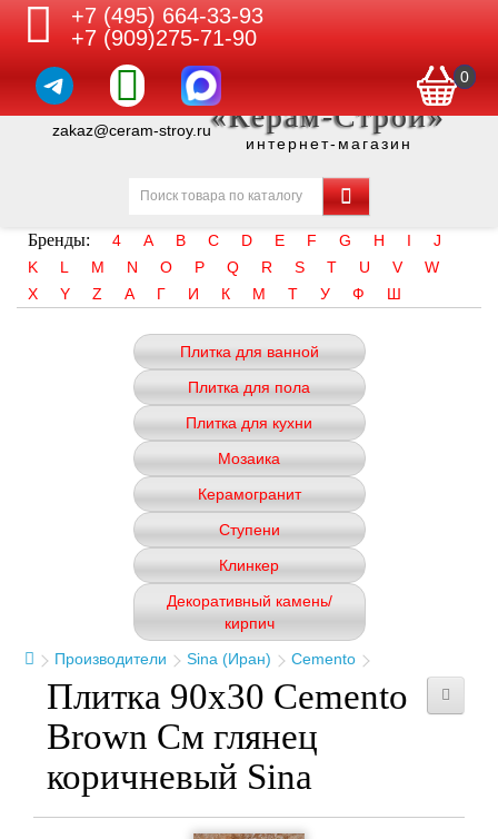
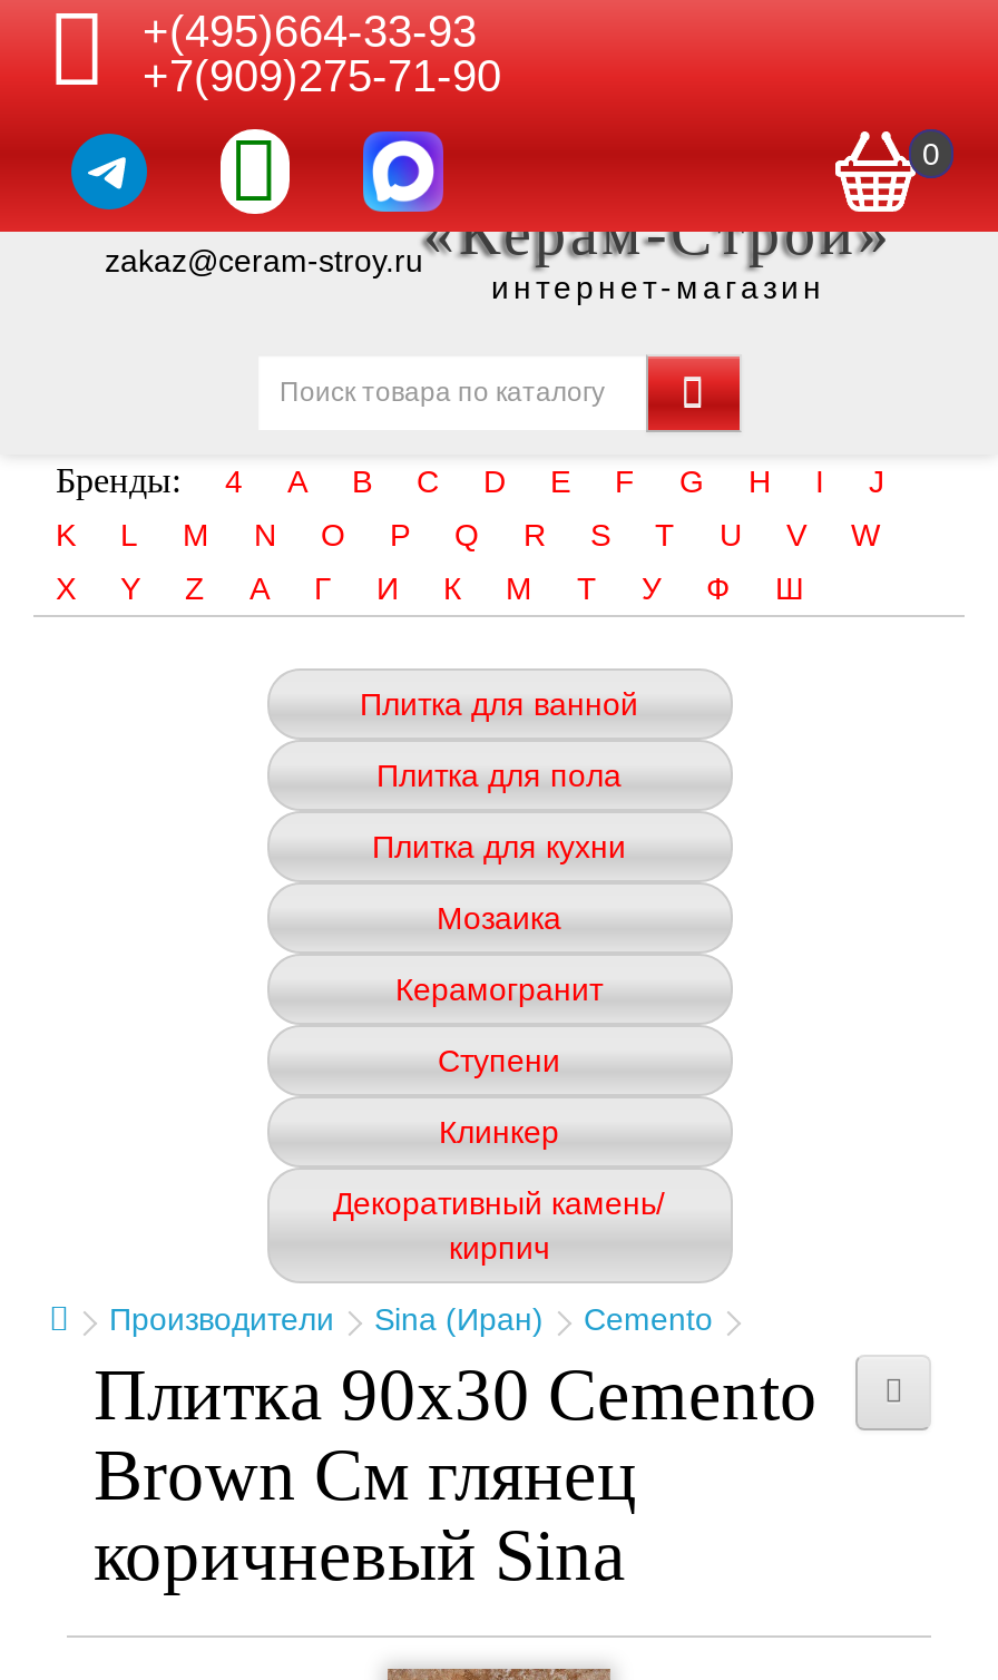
- +7 (495) 664-33-93
- +7 (909)275-71-90
+ +(495)664-33-93
+ +7(909)275-71-90
